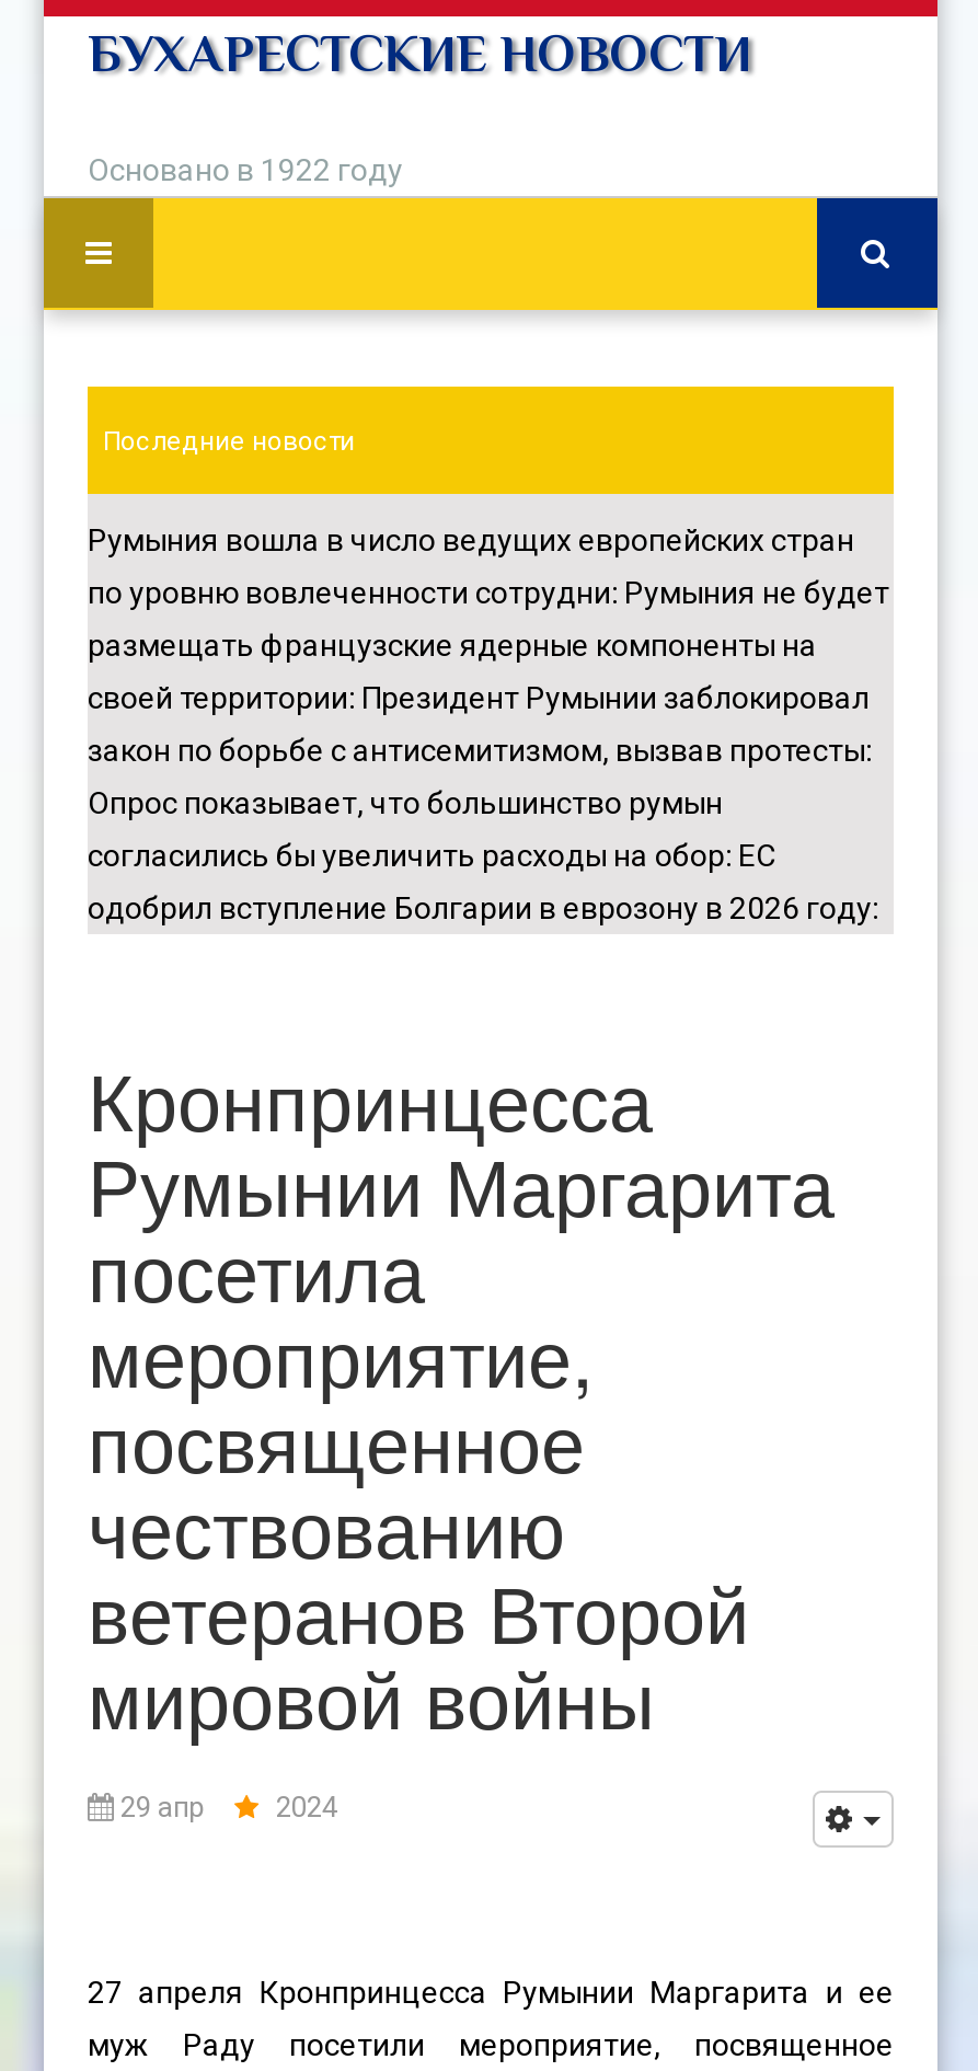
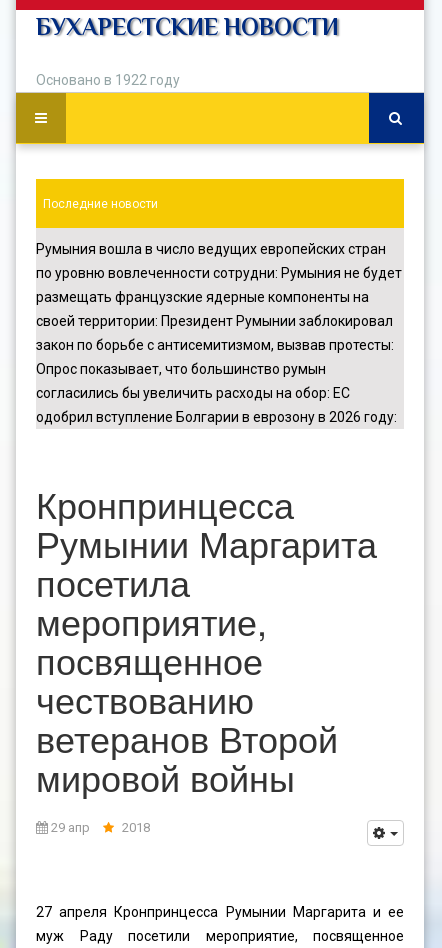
- 2024
+ 2018
